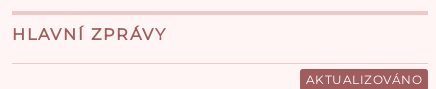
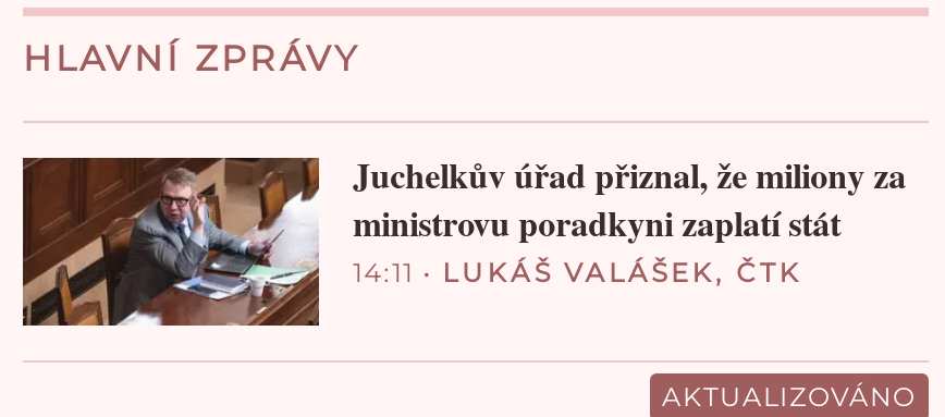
+ [image]
+ Juchelkův úřad přiznal, že miliony za
+ ministrovu poradkyni zaplatí stát
+ 14:11 • LUKÁŠ VALÁŠEK, ČTK
